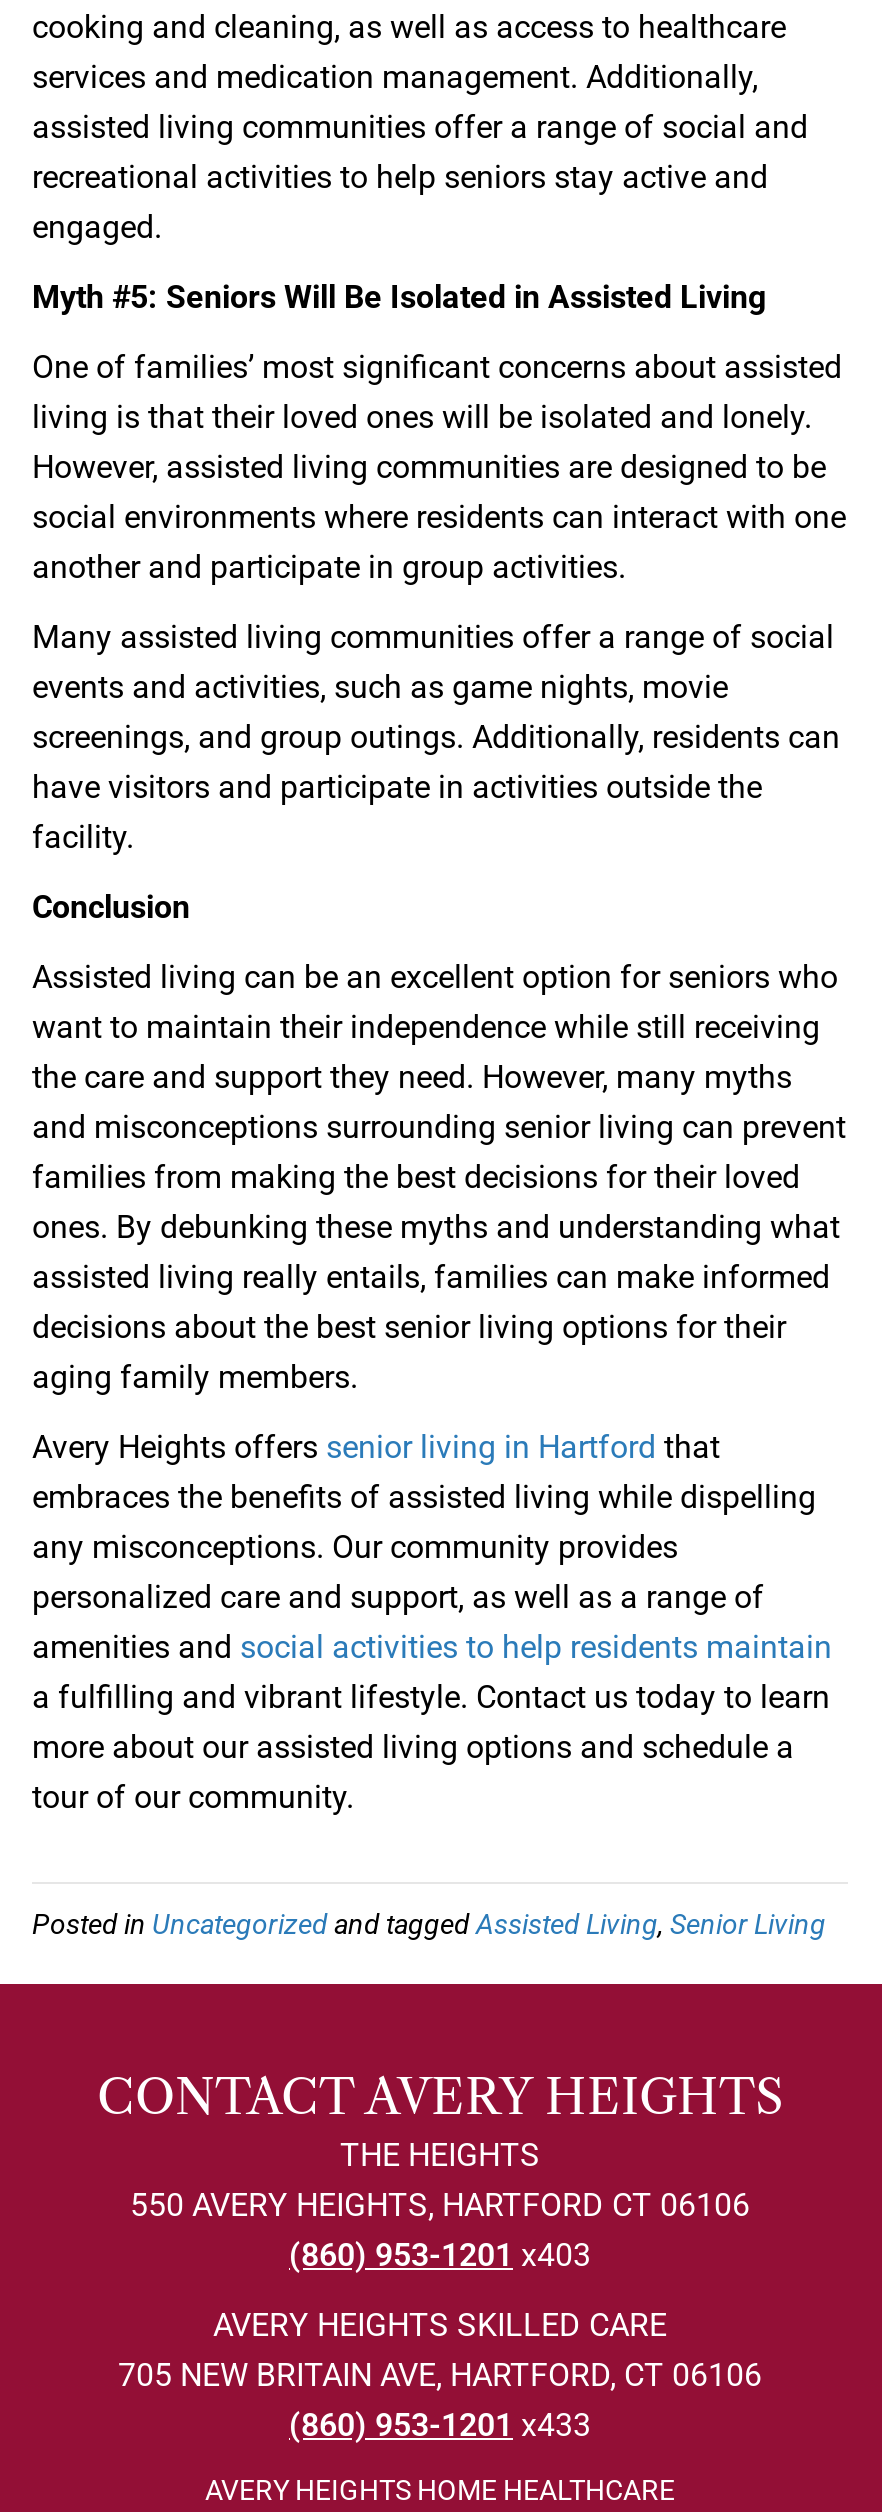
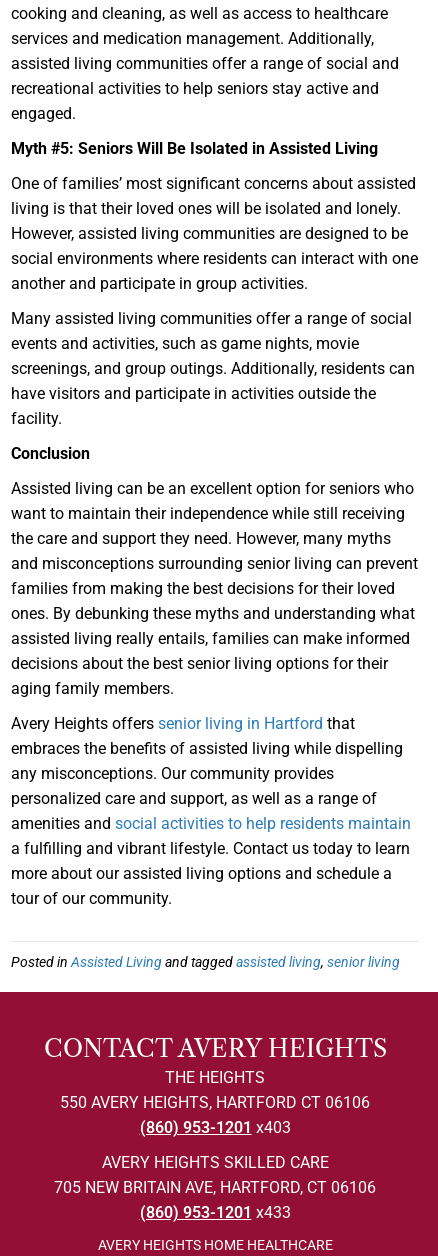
- Posted in Uncategorized and tagged Assisted Living, Senior Living
+ Posted in Assisted Living and tagged assisted living, senior living
